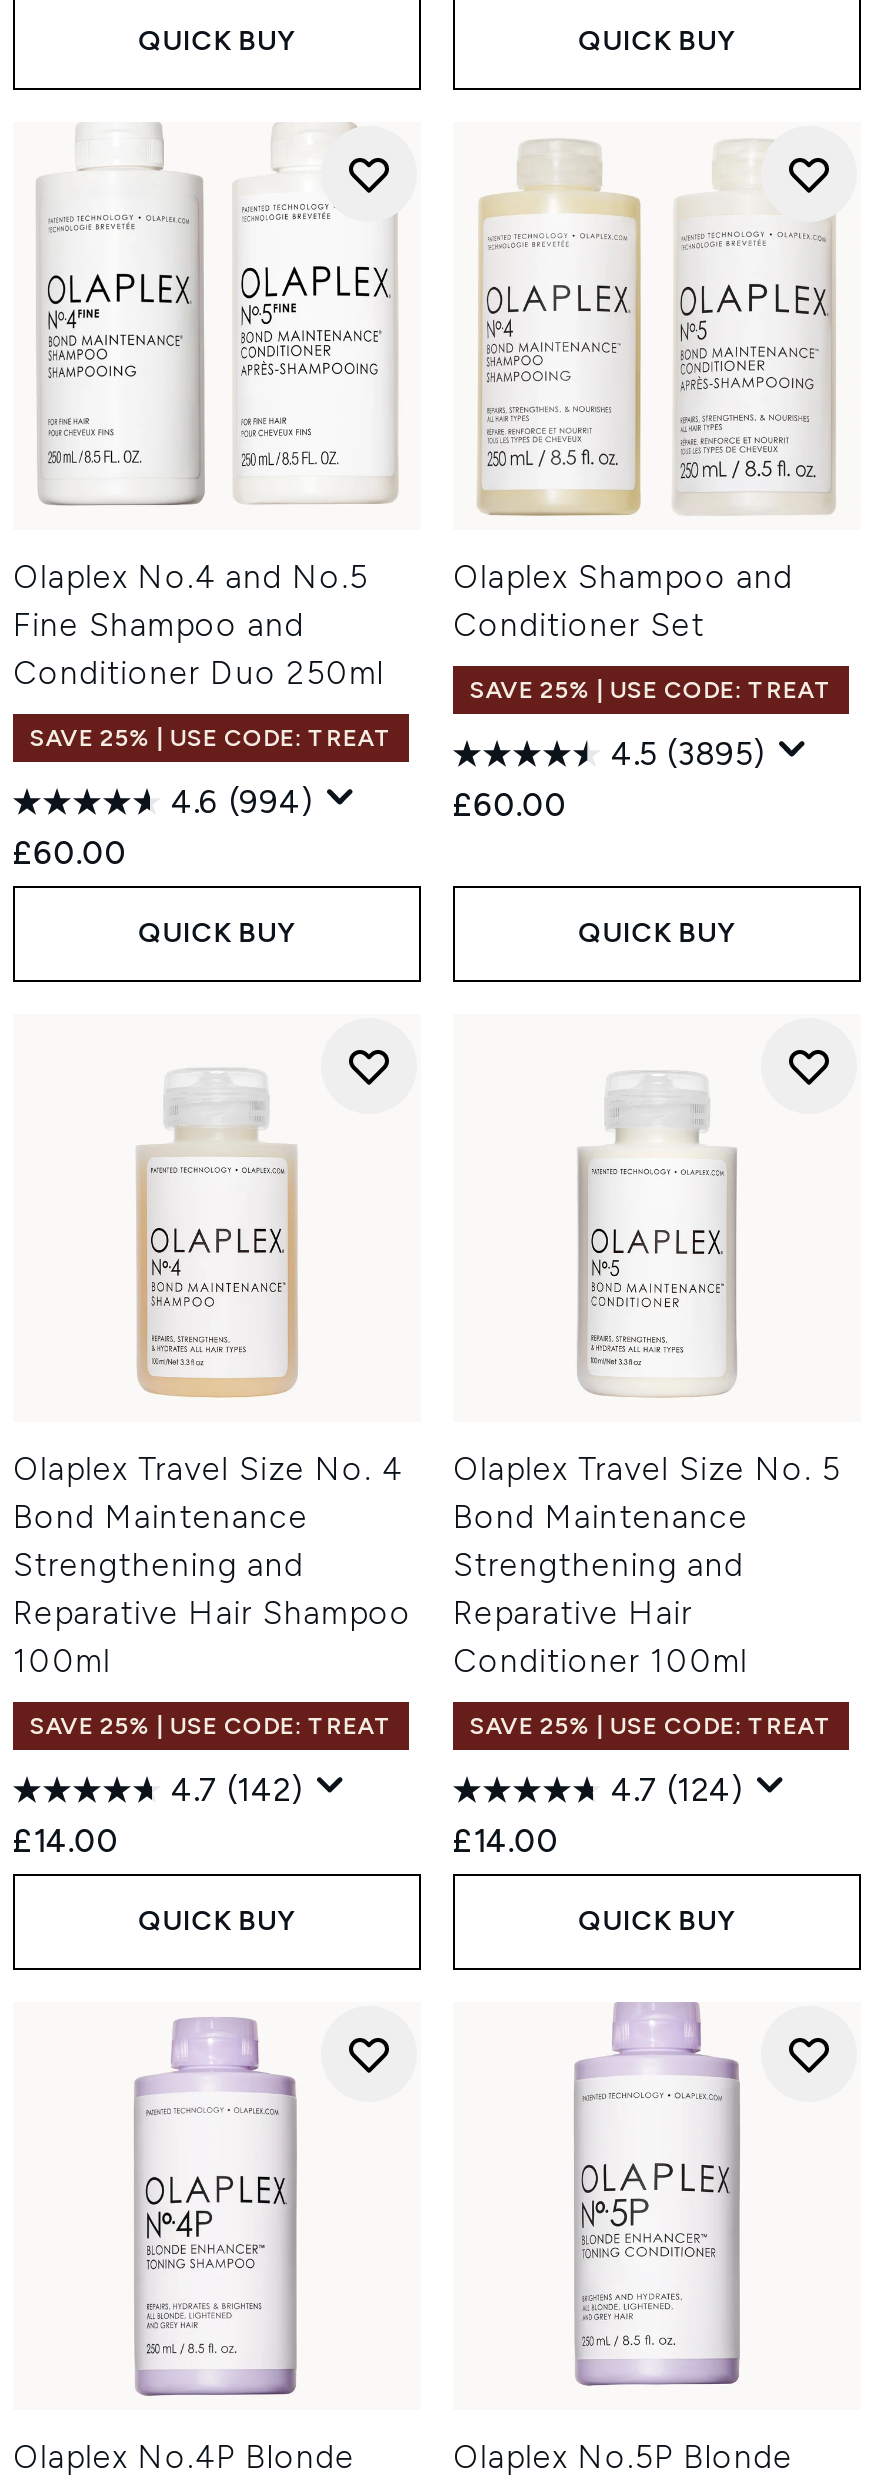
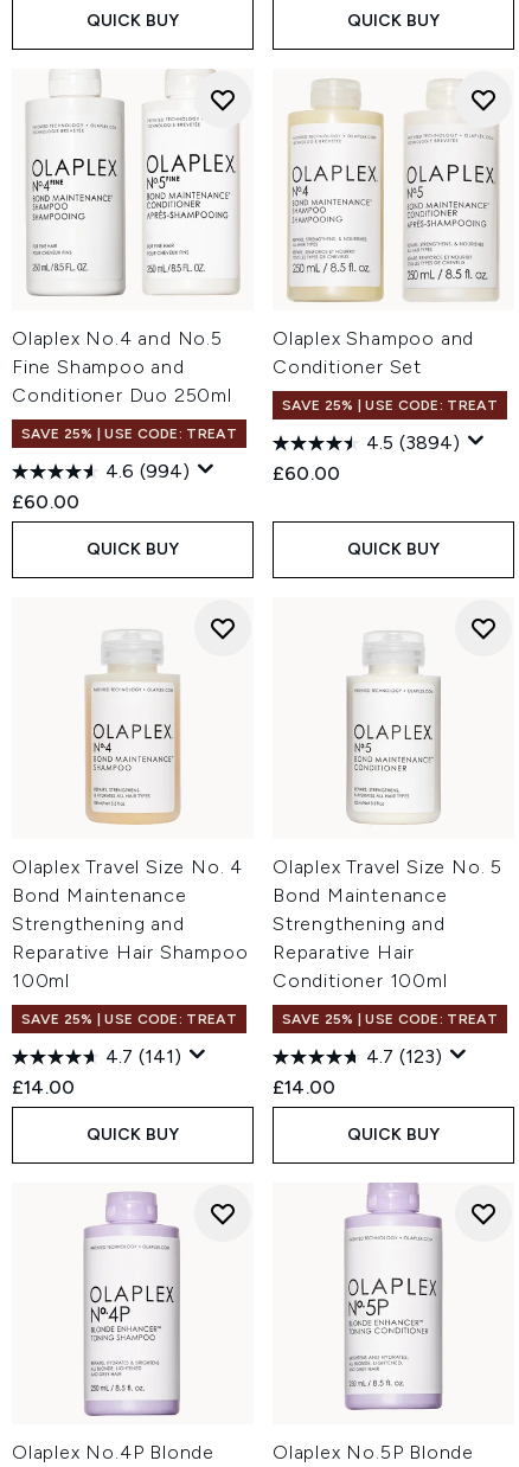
- 4.5 (3895)
+ 4.5 (3894)

- 4.7 (142)
+ 4.7 (141)

- 4.7 (124)
+ 4.7 (123)
